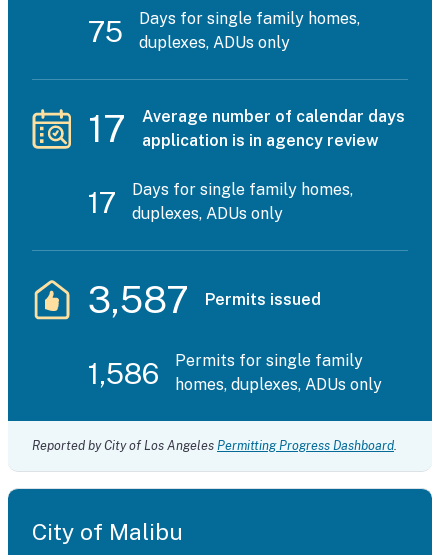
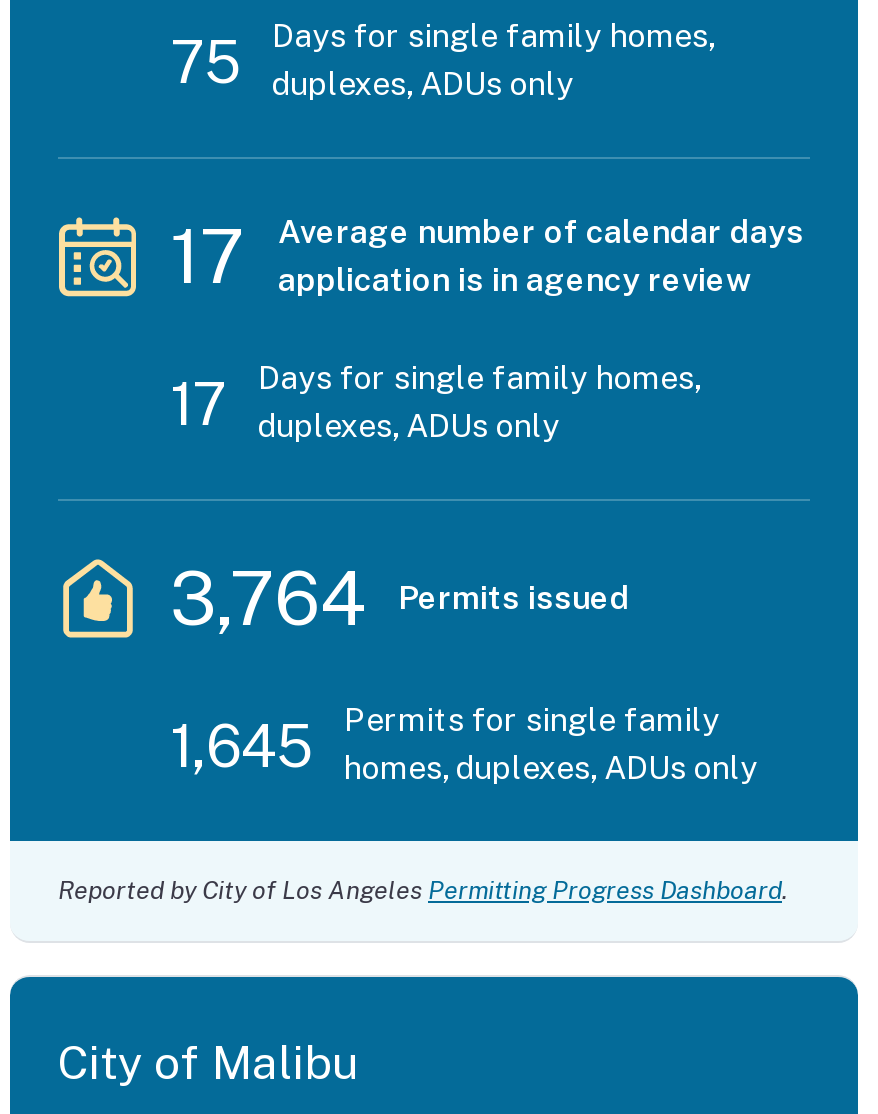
- 3,587 Permits issued
+ 3,764 Permits issued

- 1,586 Permits for single family homes, duplexes, ADUs only
+ 1,645 Permits for single family homes, duplexes, ADUs only
